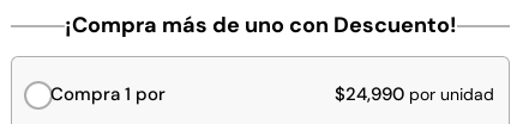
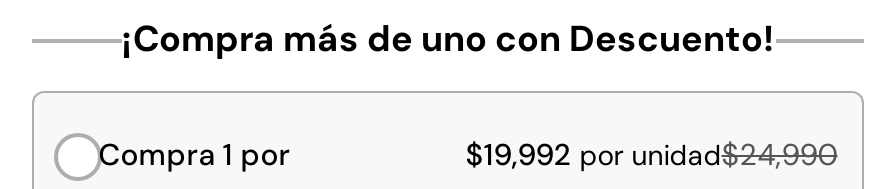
- $24,990 por unidad
+ $19,992 por unidad$24,990
